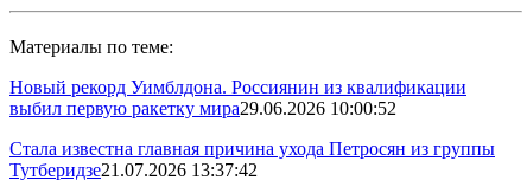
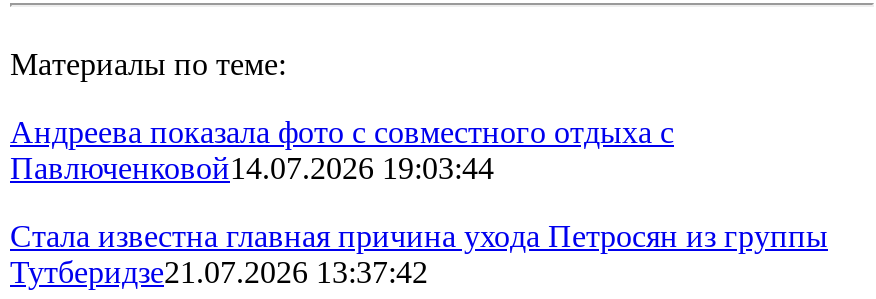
- Новый рекорд Уимблдона. Россиянин из квалификации
- выбил первую ракетку мира29.06.2026 10:00:52
+ Андреева показала фото с совместного отдыха с
+ Павлюченковой14.07.2026 19:03:44
